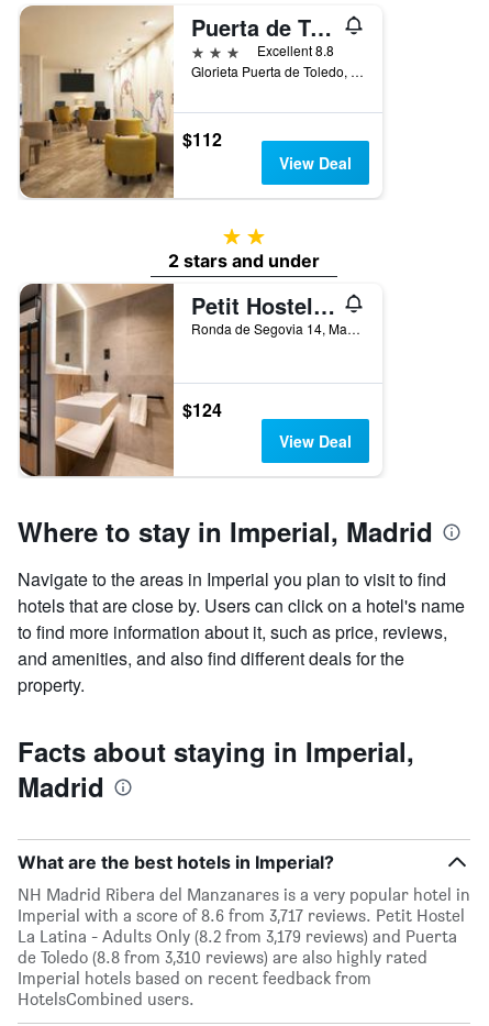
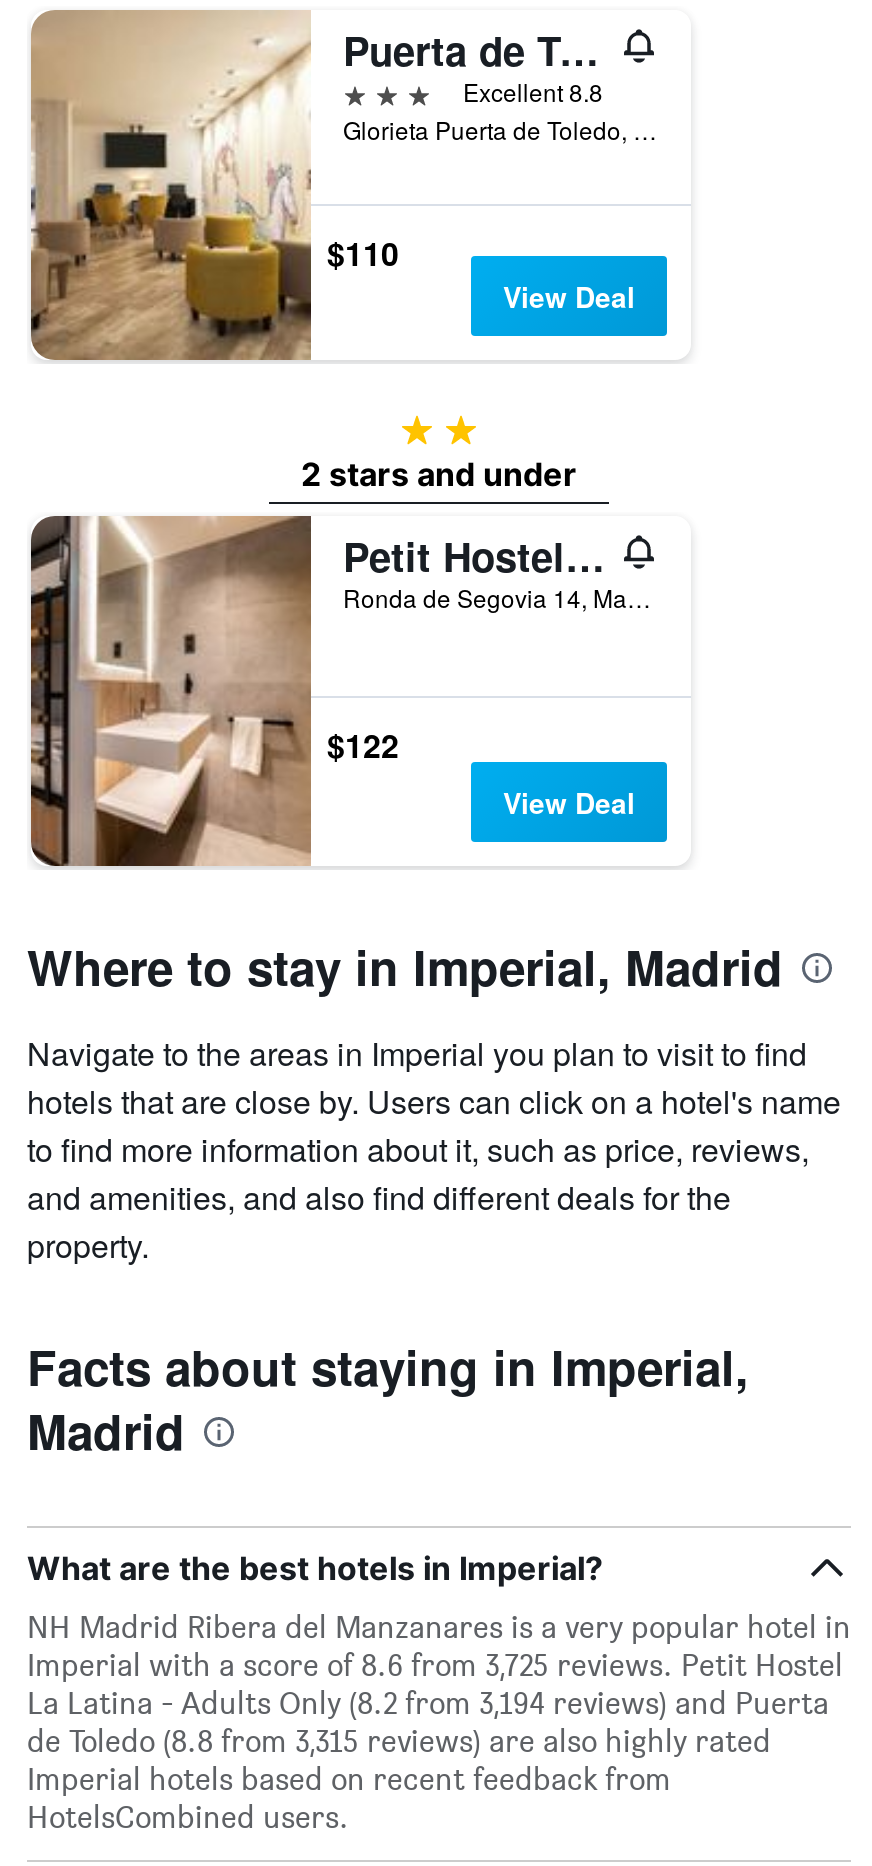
- $112
+ $110

- $124
+ $122

- Imperial with a score of 8.6 from 3,717 reviews. Petit Hostel
+ Imperial with a score of 8.6 from 3,725 reviews. Petit Hostel

- La Latina - Adults Only (8.2 from 3,179 reviews) and Puerta
+ La Latina - Adults Only (8.2 from 3,194 reviews) and Puerta

- de Toledo (8.8 from 3,310 reviews) are also highly rated
+ de Toledo (8.8 from 3,315 reviews) are also highly rated
